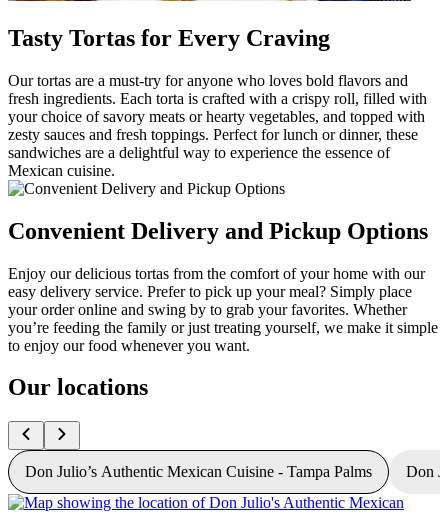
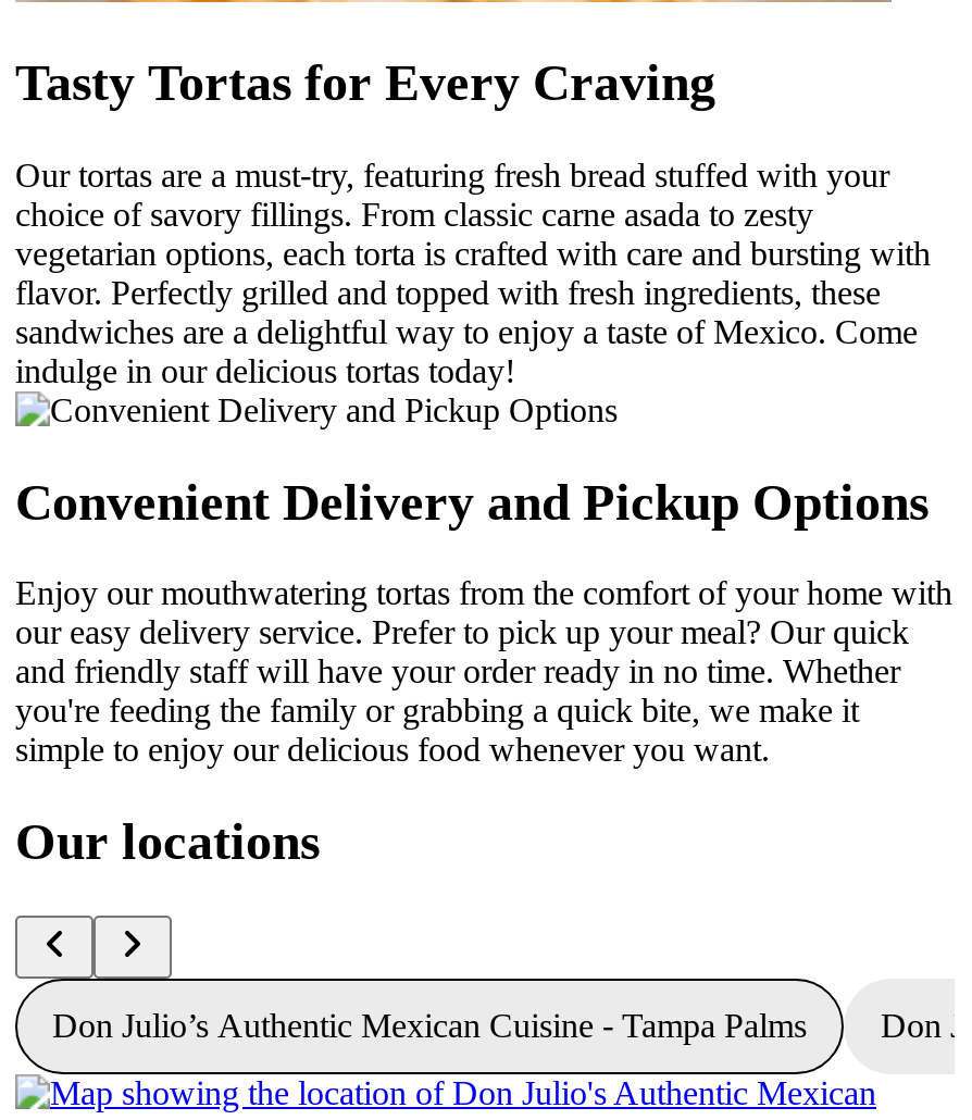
- Our tortas are a must-try for anyone who loves bold flavors and
- fresh ingredients. Each torta is crafted with a crispy roll, filled with
- your choice of savory meats or hearty vegetables, and topped with
- zesty sauces and fresh toppings. Perfect for lunch or dinner, these
- sandwiches are a delightful way to experience the essence of
- Mexican cuisine.
+ Our tortas are a must-try, featuring fresh bread stuffed with your
+ choice of savory fillings. From classic carne asada to zesty
+ vegetarian options, each torta is crafted with care and bursting with
+ flavor. Perfectly grilled and topped with fresh ingredients, these
+ sandwiches are a delightful way to enjoy a taste of Mexico. Come
+ indulge in our delicious tortas today!

- Enjoy our delicious tortas from the comfort of your home with our
- easy delivery service. Prefer to pick up your meal? Simply place
- your order online and swing by to grab your favorites. Whether
- you’re feeding the family or just treating yourself, we make it simple
- to enjoy our food whenever you want.
+ Enjoy our mouthwatering tortas from the comfort of your home with
+ our easy delivery service. Prefer to pick up your meal? Our quick
+ and friendly staff will have your order ready in no time. Whether
+ you're feeding the family or grabbing a quick bite, we make it
+ simple to enjoy our delicious food whenever you want.
